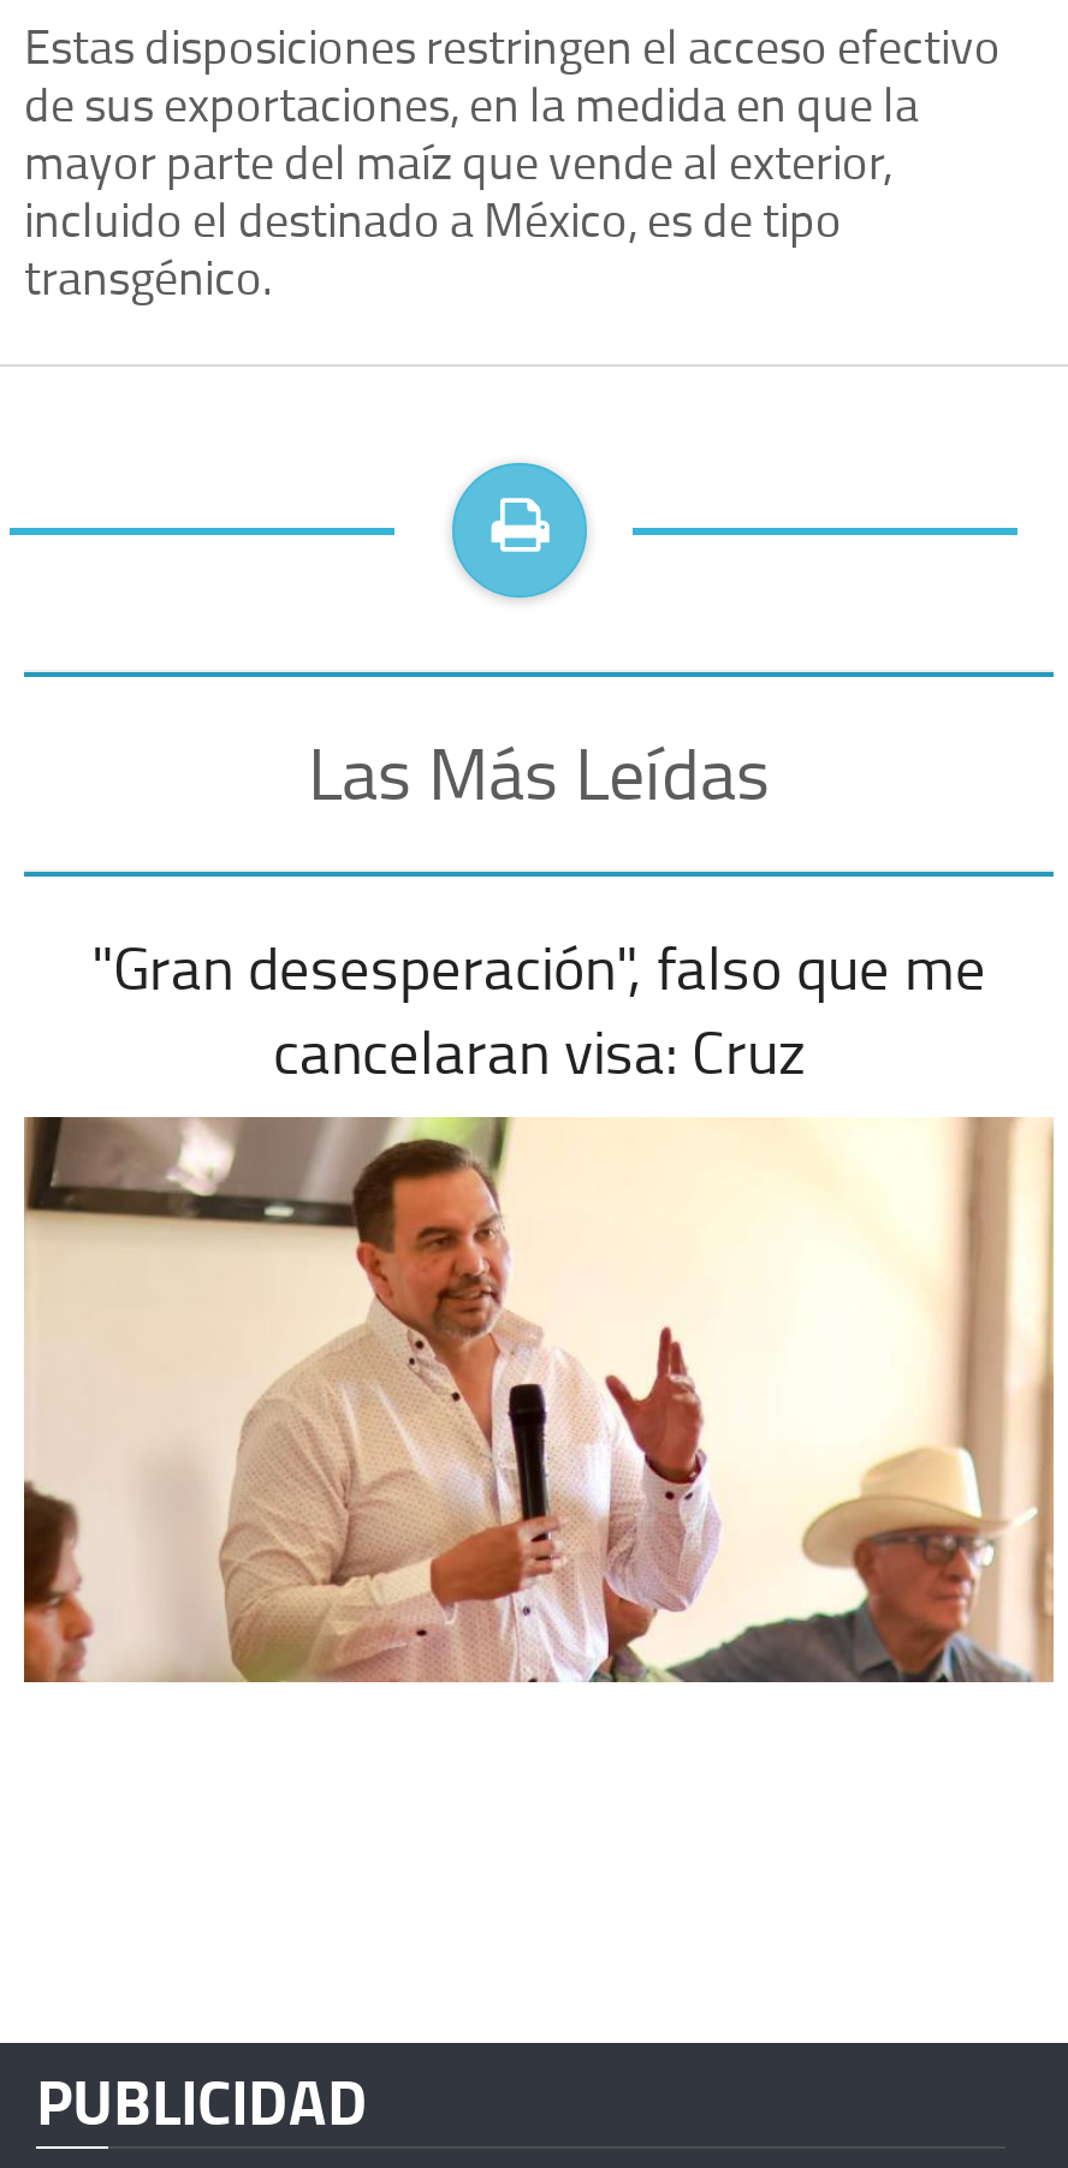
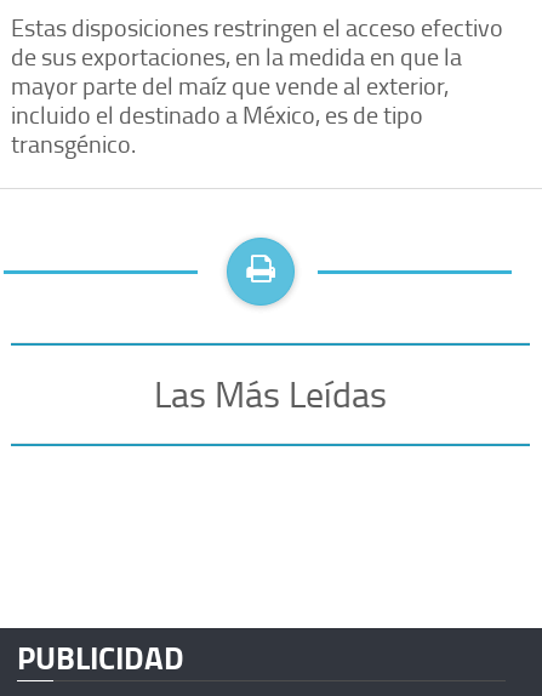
- "Gran desesperación", falso que me
- cancelaran visa: Cruz

- [image]
